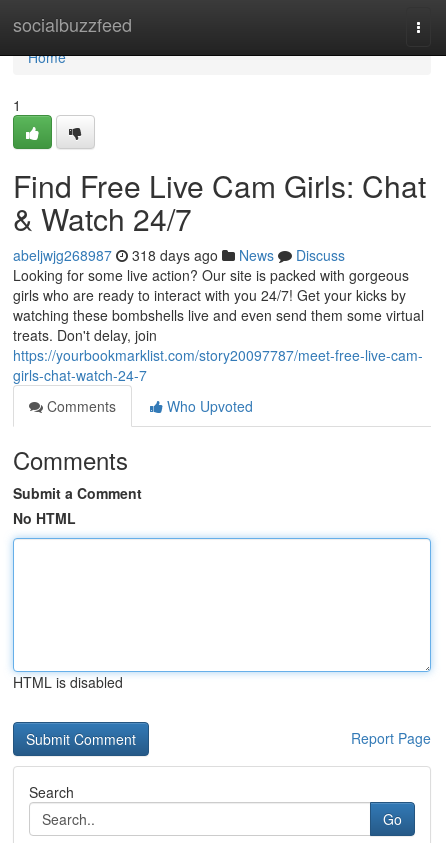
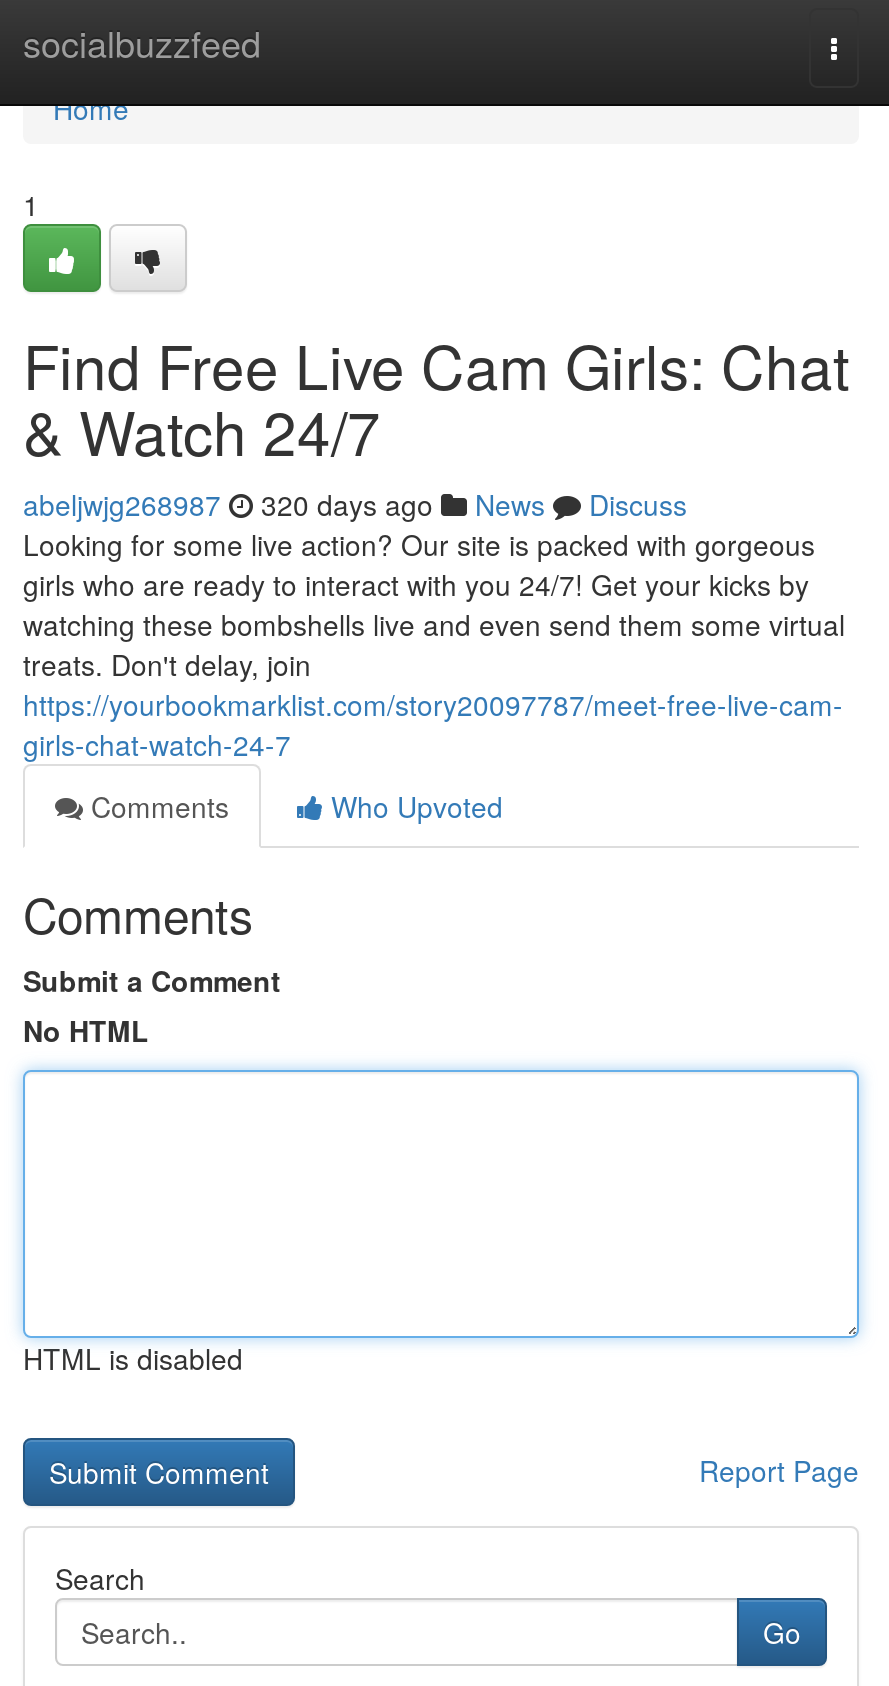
- abeljwjg268987 318 days ago News Discuss
+ abeljwjg268987 320 days ago News Discuss
